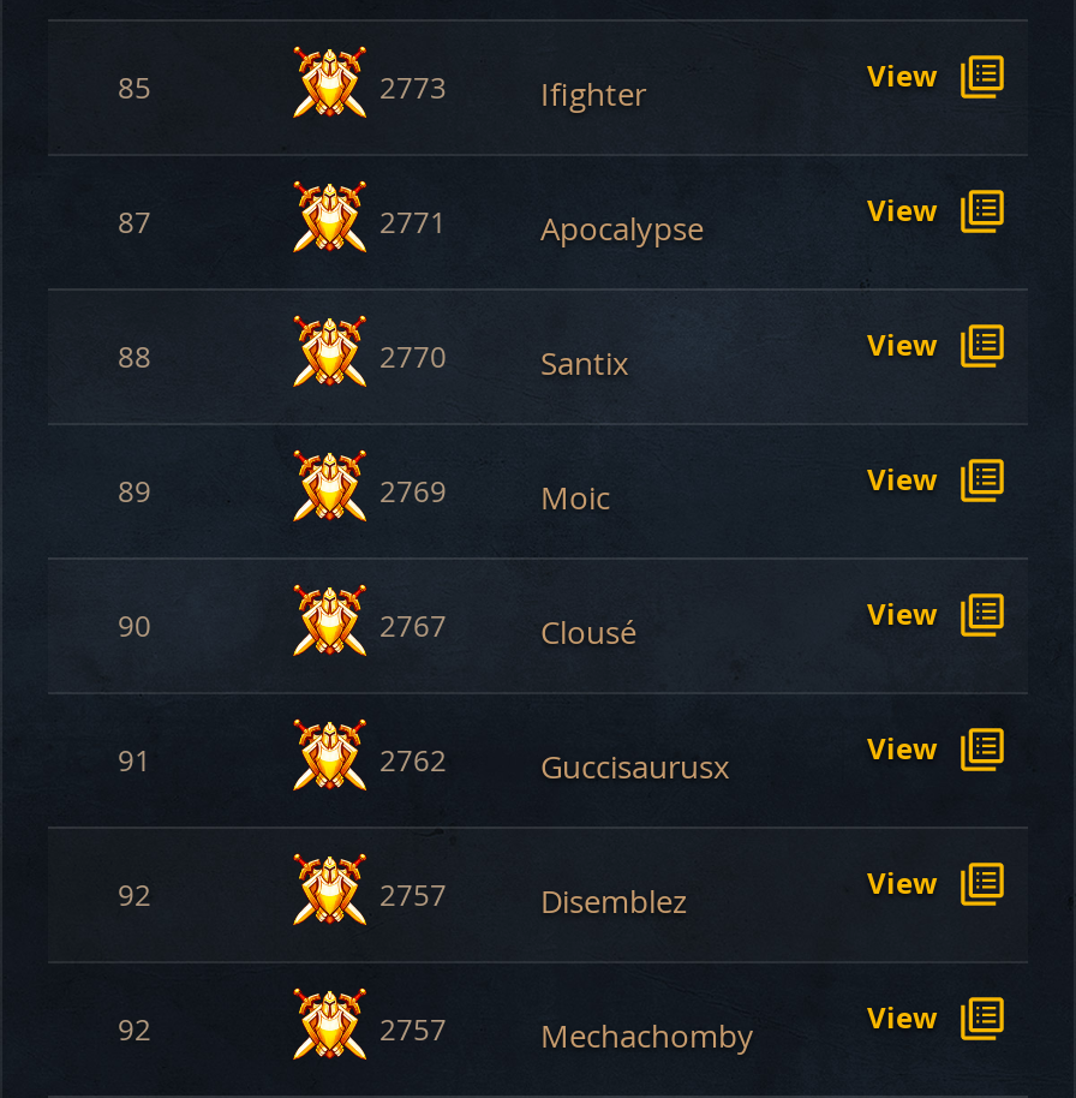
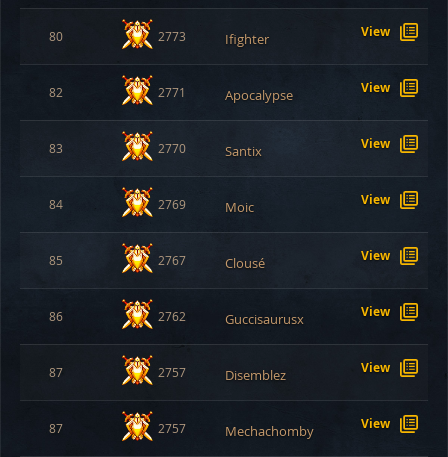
- 85
+ 80

- 87
+ 82

- 88
+ 83

- 89
+ 84

- 90
+ 85

- 91
+ 86

- 92
+ 87

- 92
+ 87
